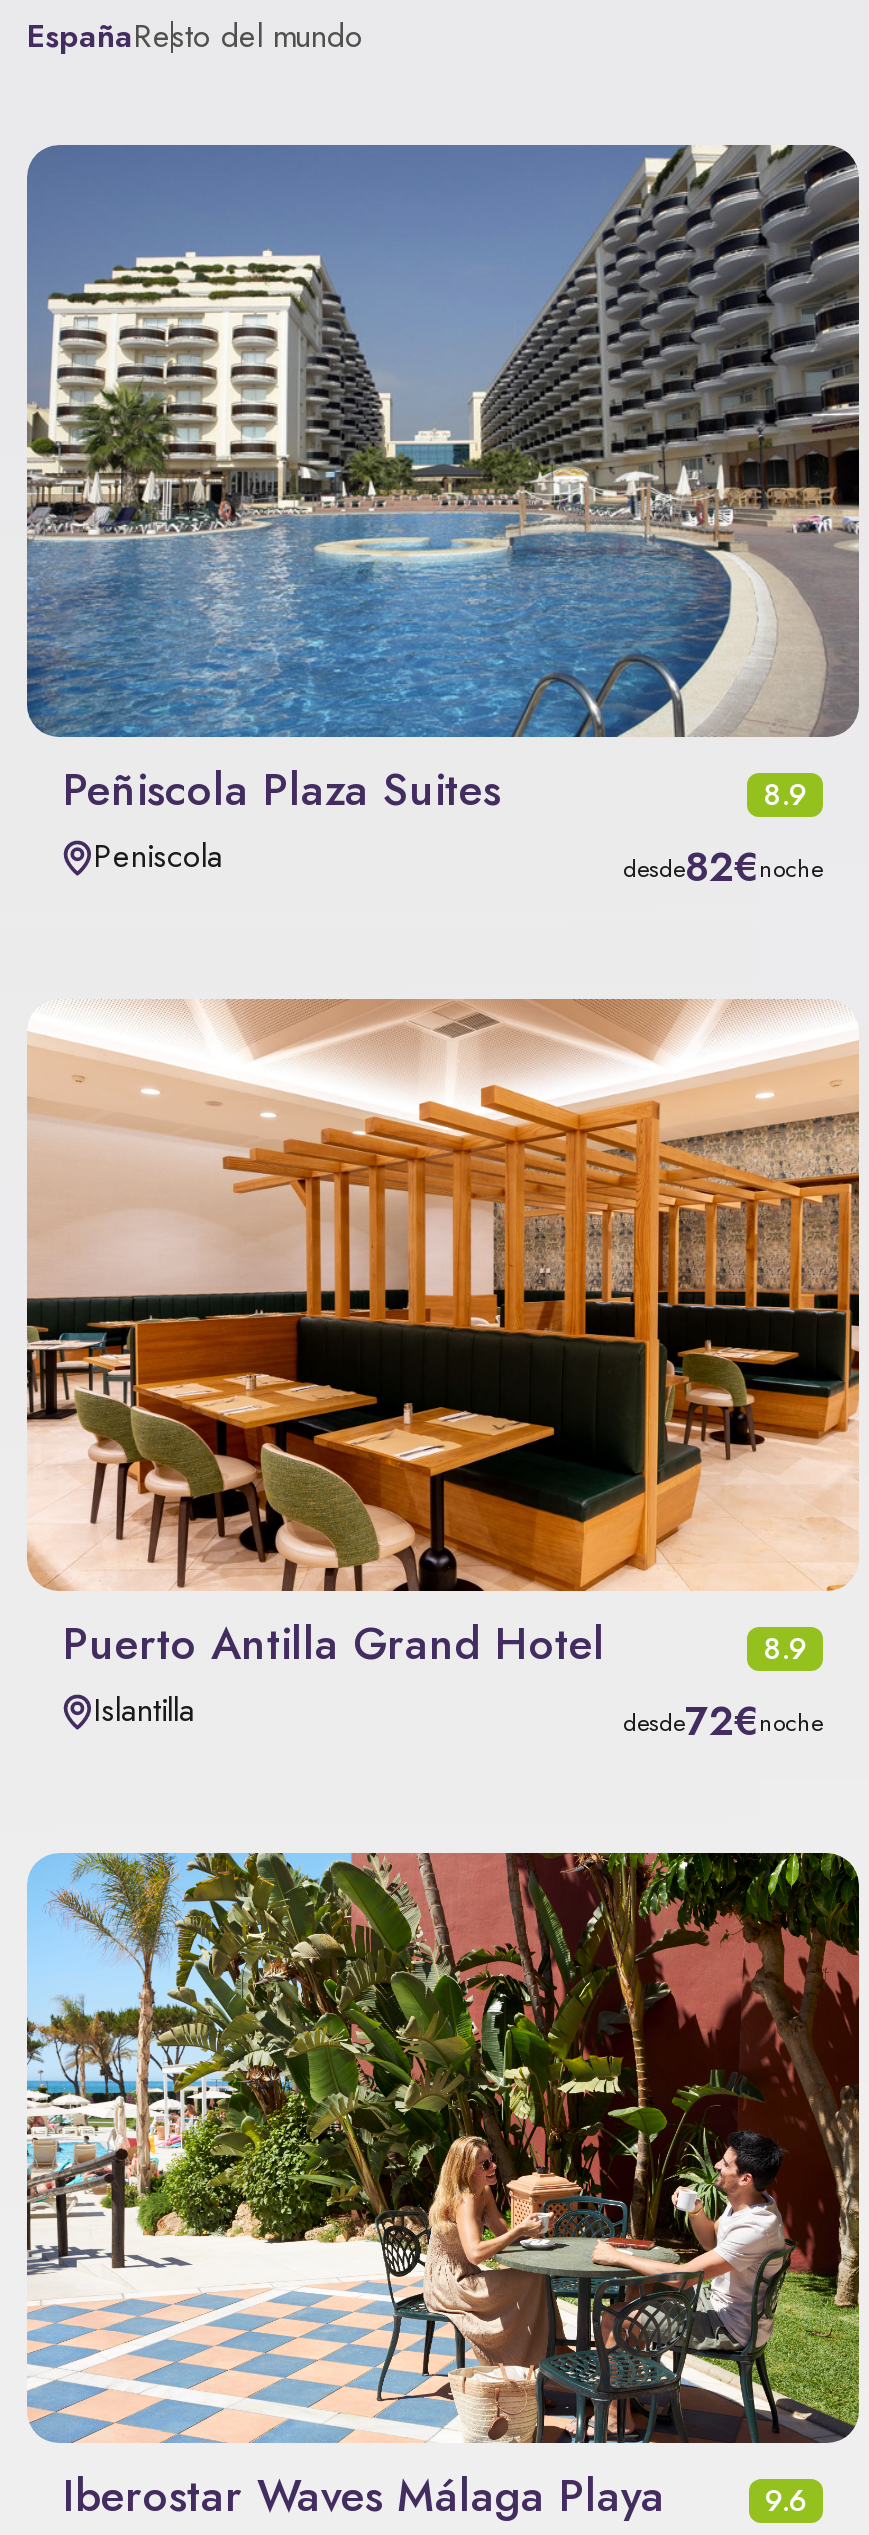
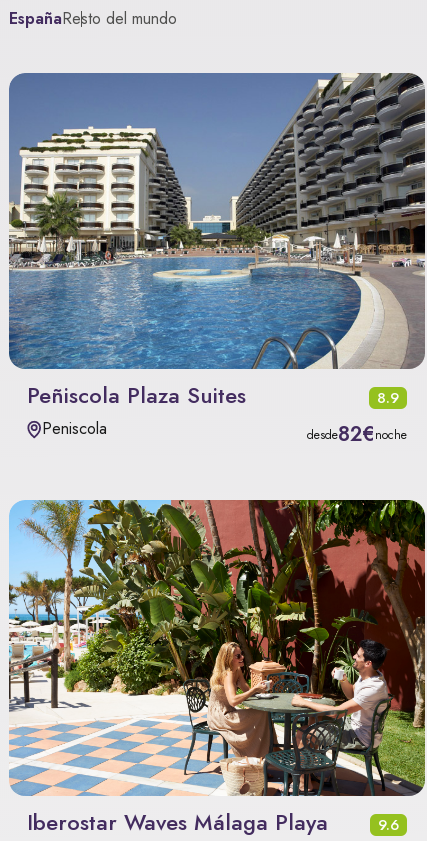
- [image]
- Puerto Antilla Grand Hotel
- 8.9
- Islantilla
- desde72€noche
